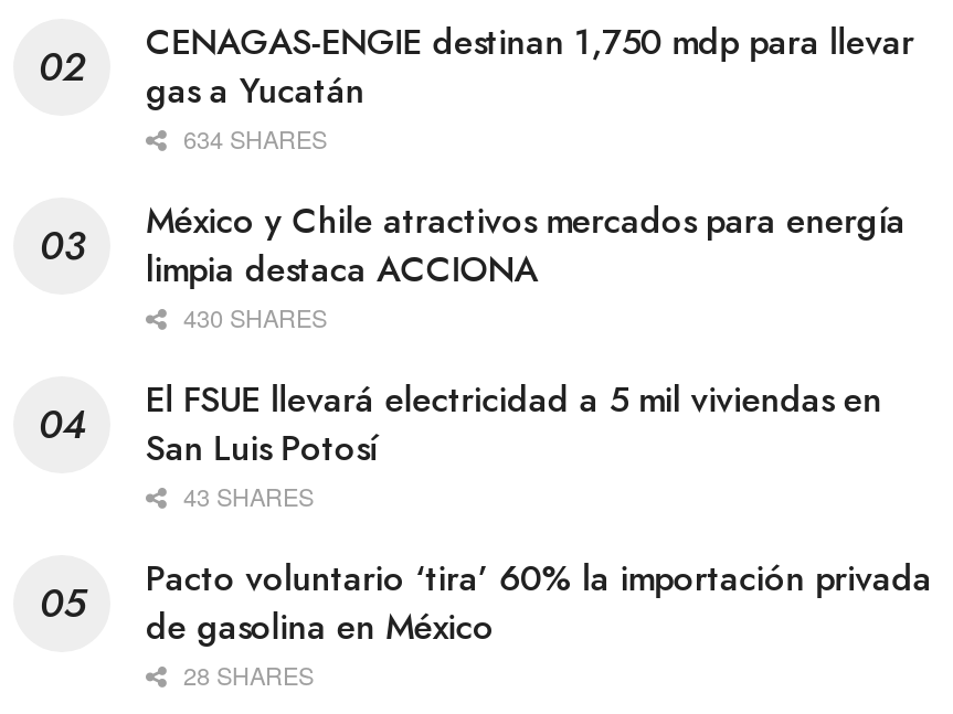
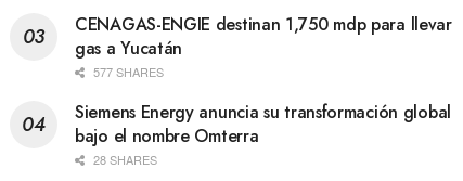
- 634 SHARES
- México y Chile atractivos mercados para energía
- limpia destaca ACCIONA
- 430 SHARES
- El FSUE llevará electricidad a 5 mil viviendas en
- San Luis Potosí
- 43 SHARES
- Pacto voluntario ‘tira’ 60% la importación privada
- de gasolina en México
+ 577 SHARES
+ Siemens Energy anuncia su transformación global
+ bajo el nombre Omterra
